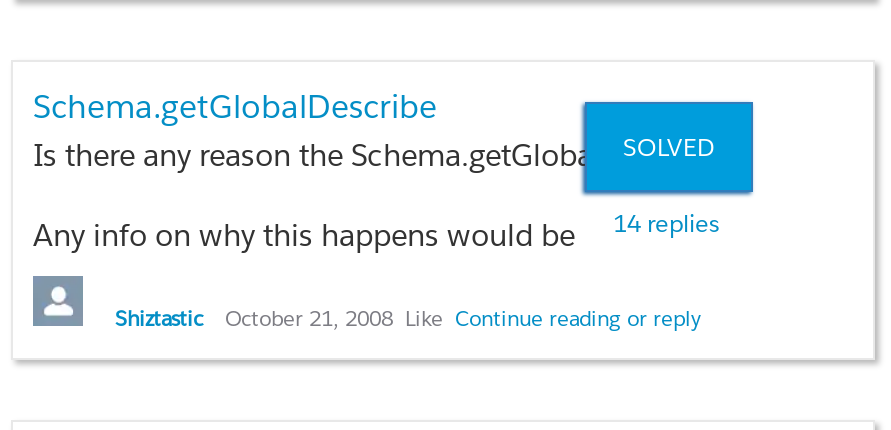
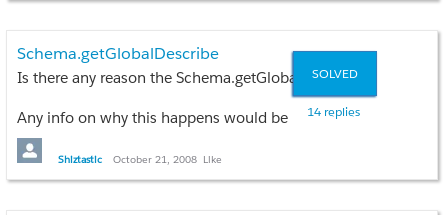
- October 21, 2008 Like Continue reading or reply
+ October 21, 2008 Like
